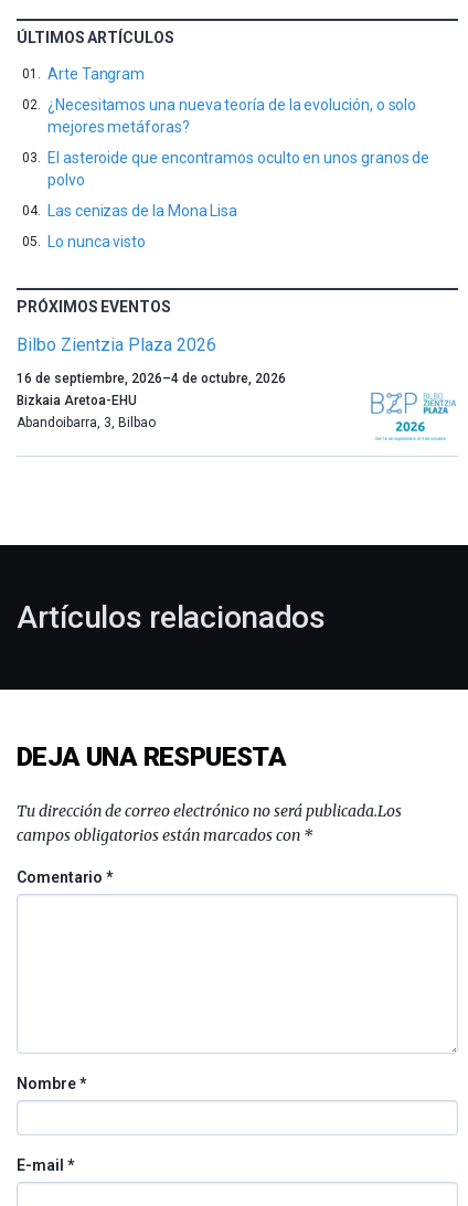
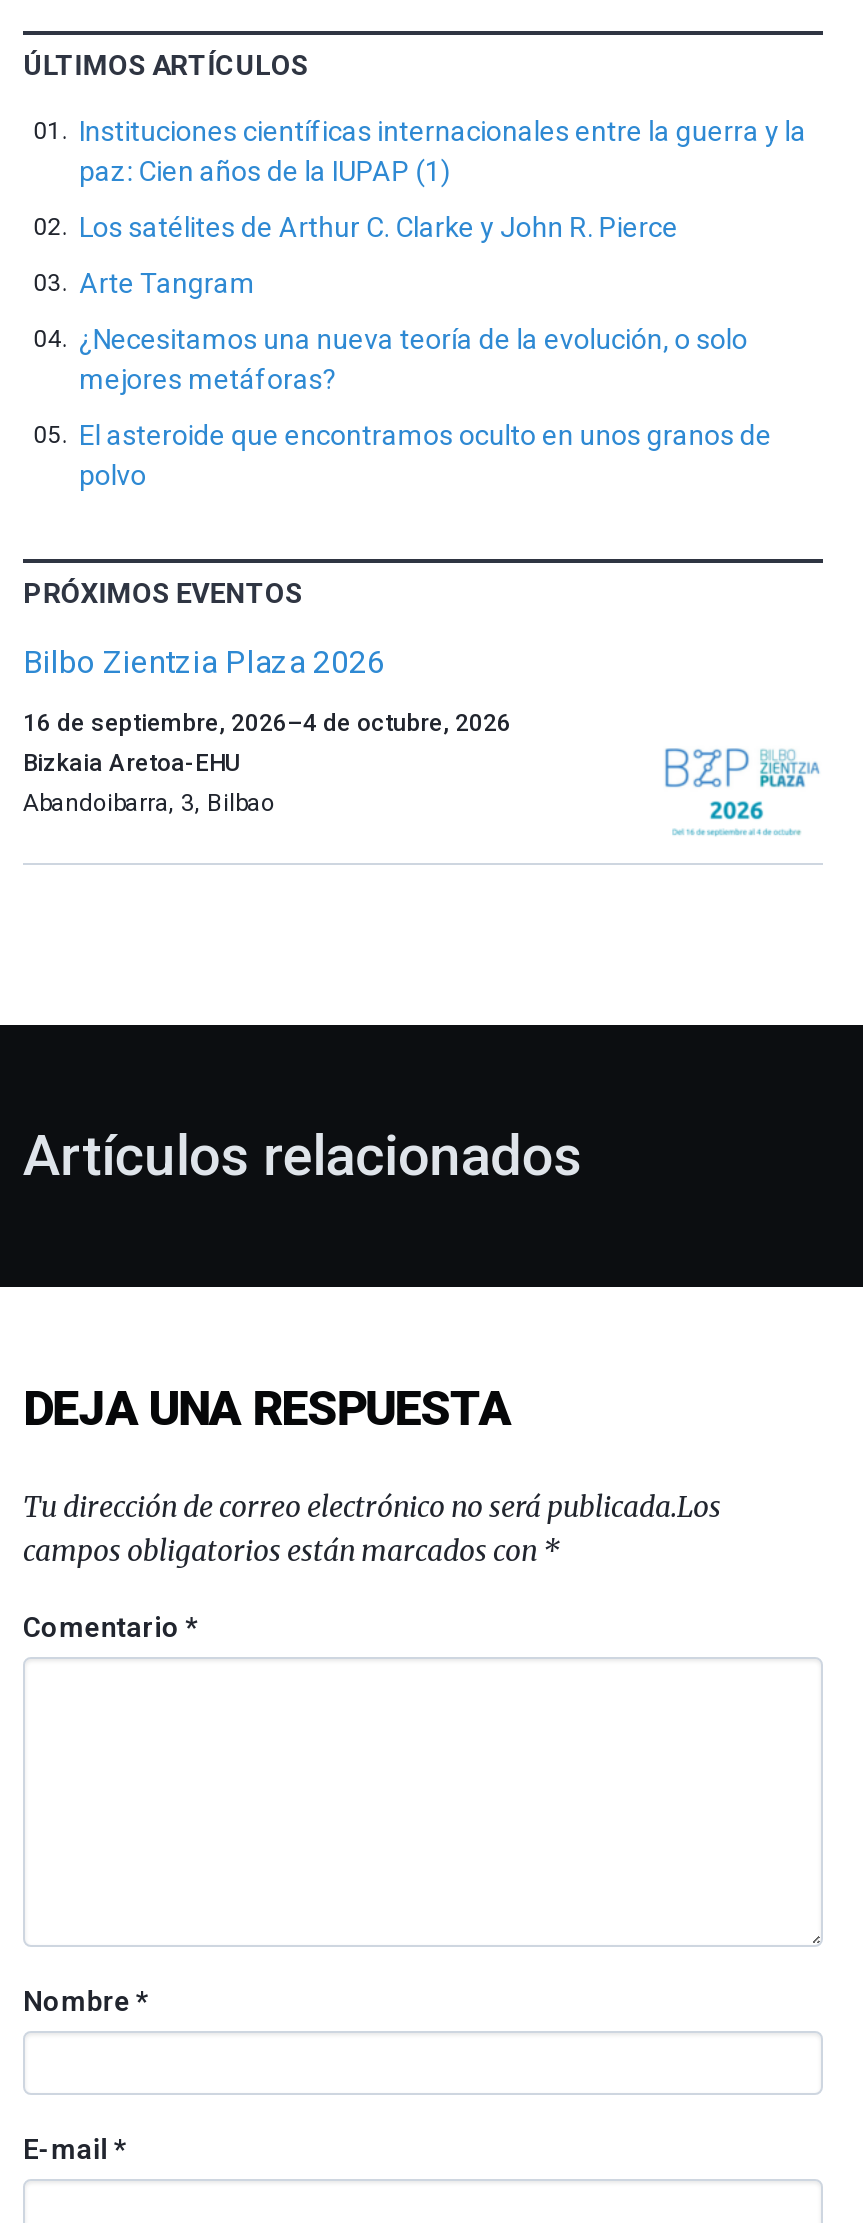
+ Instituciones científicas internacionales entre la guerra y la
+ paz: Cien años de la IUPAP (1)
+ Los satélites de Arthur C. Clarke y John R. Pierce

moved down: Arte Tangram | ¿Necesitamos una nueva teoría de la evolución, o solo | mejores metáforas? | El asteroide que encontramos oculto en unos granos de | polvo

- Las cenizas de la Mona Lisa
- Lo nunca visto
